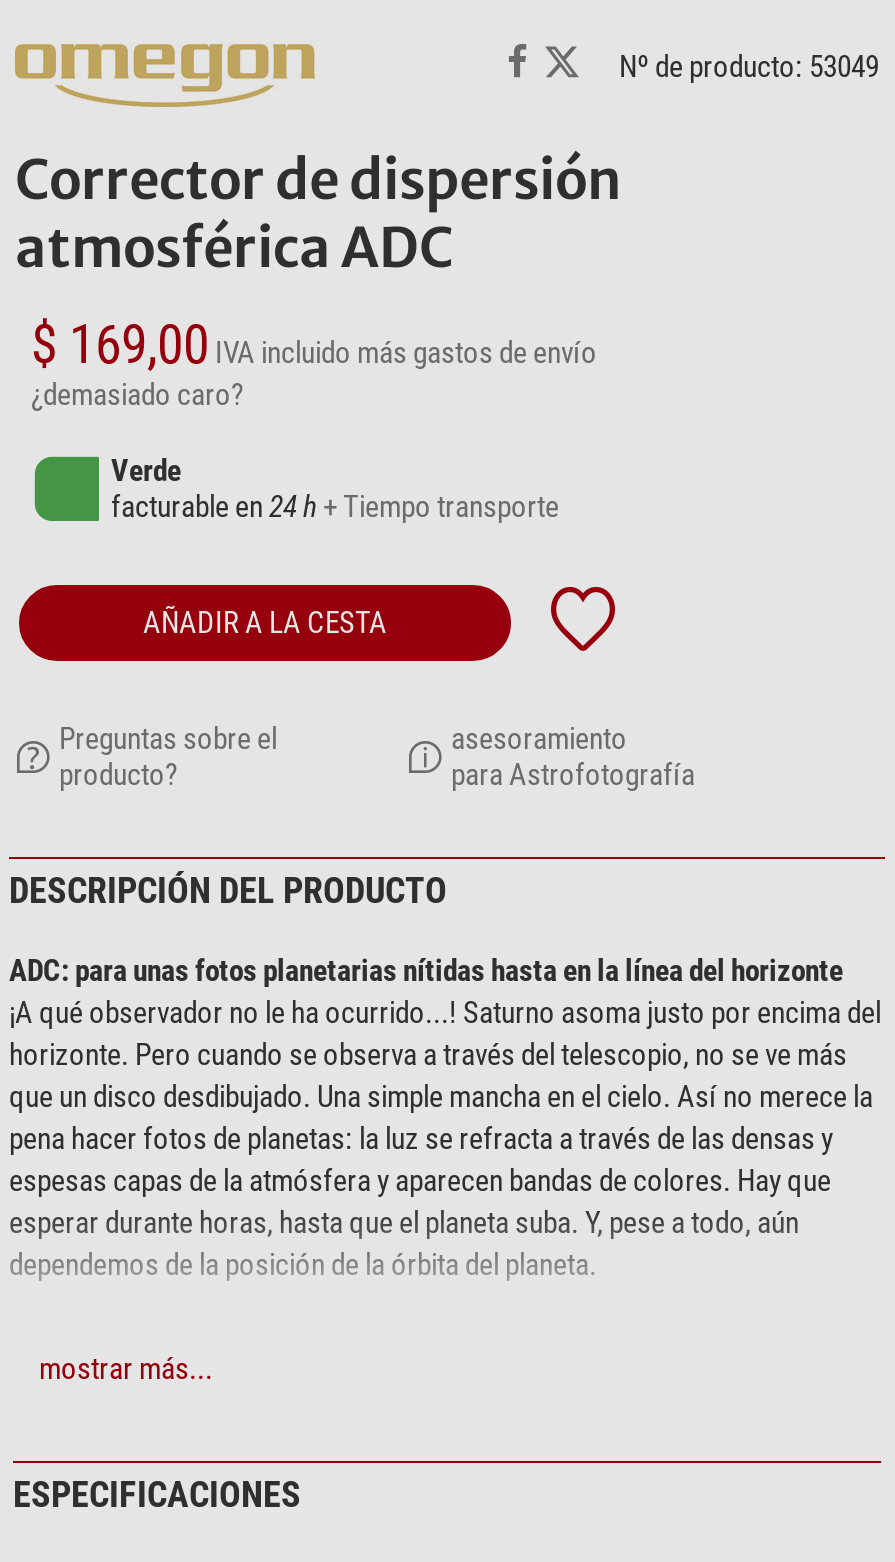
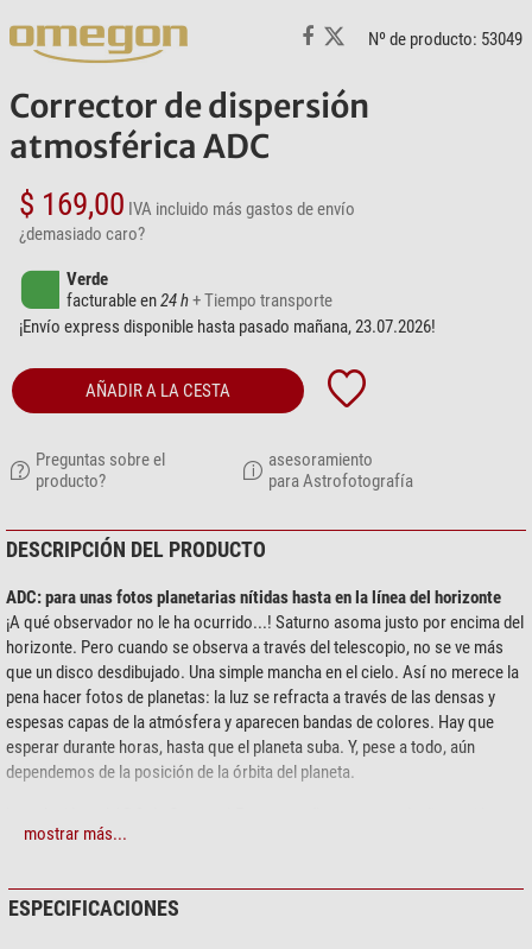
+ ¡Envío express disponible hasta pasado mañana, 23.07.2026!
